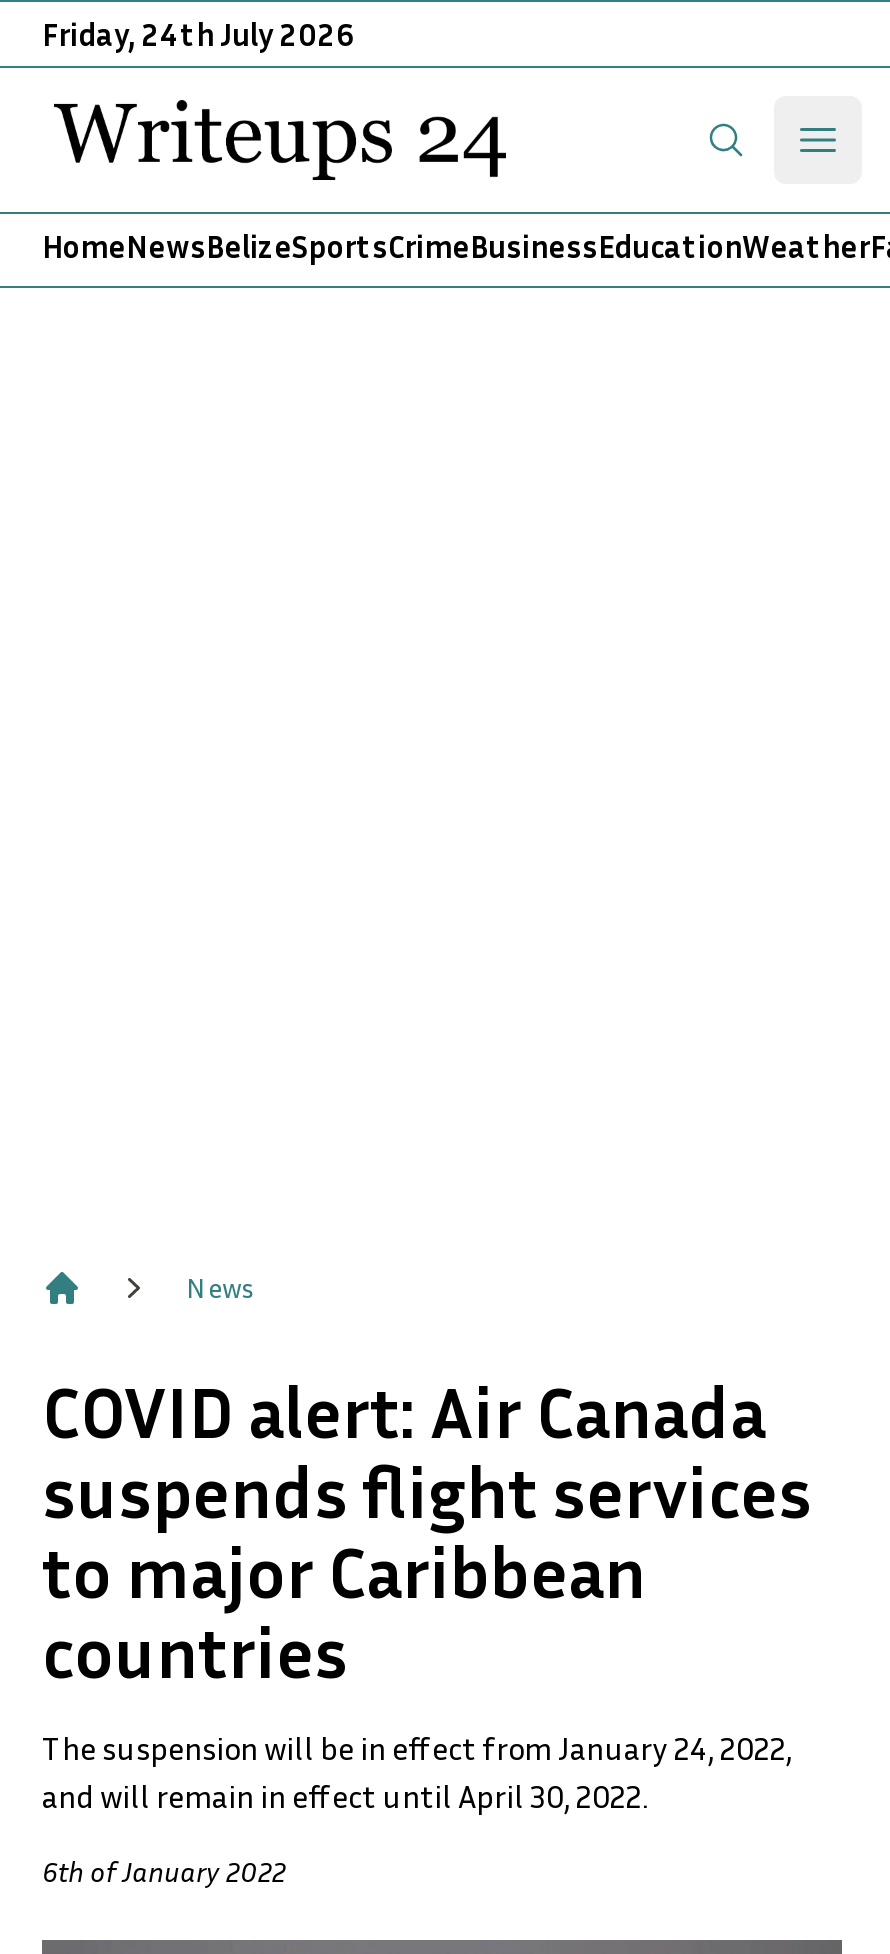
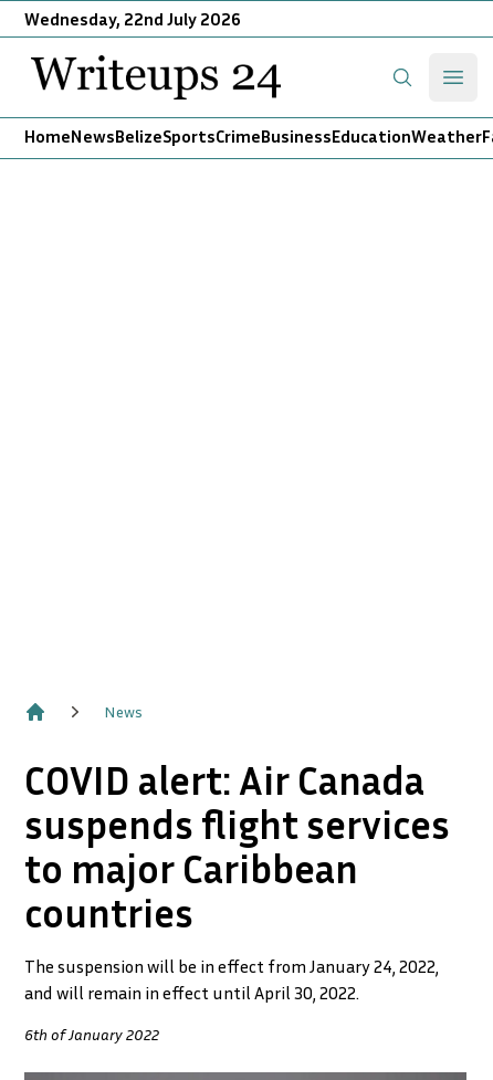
- Friday, 24th July 2026
+ Wednesday, 22nd July 2026
